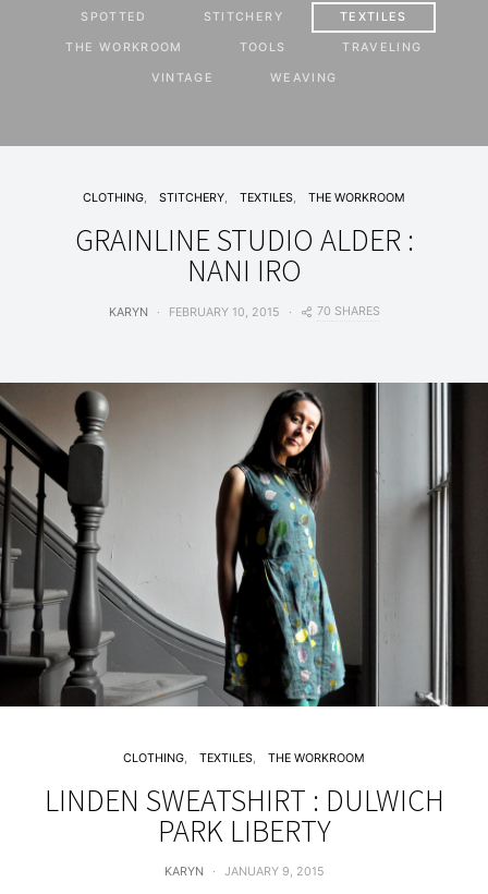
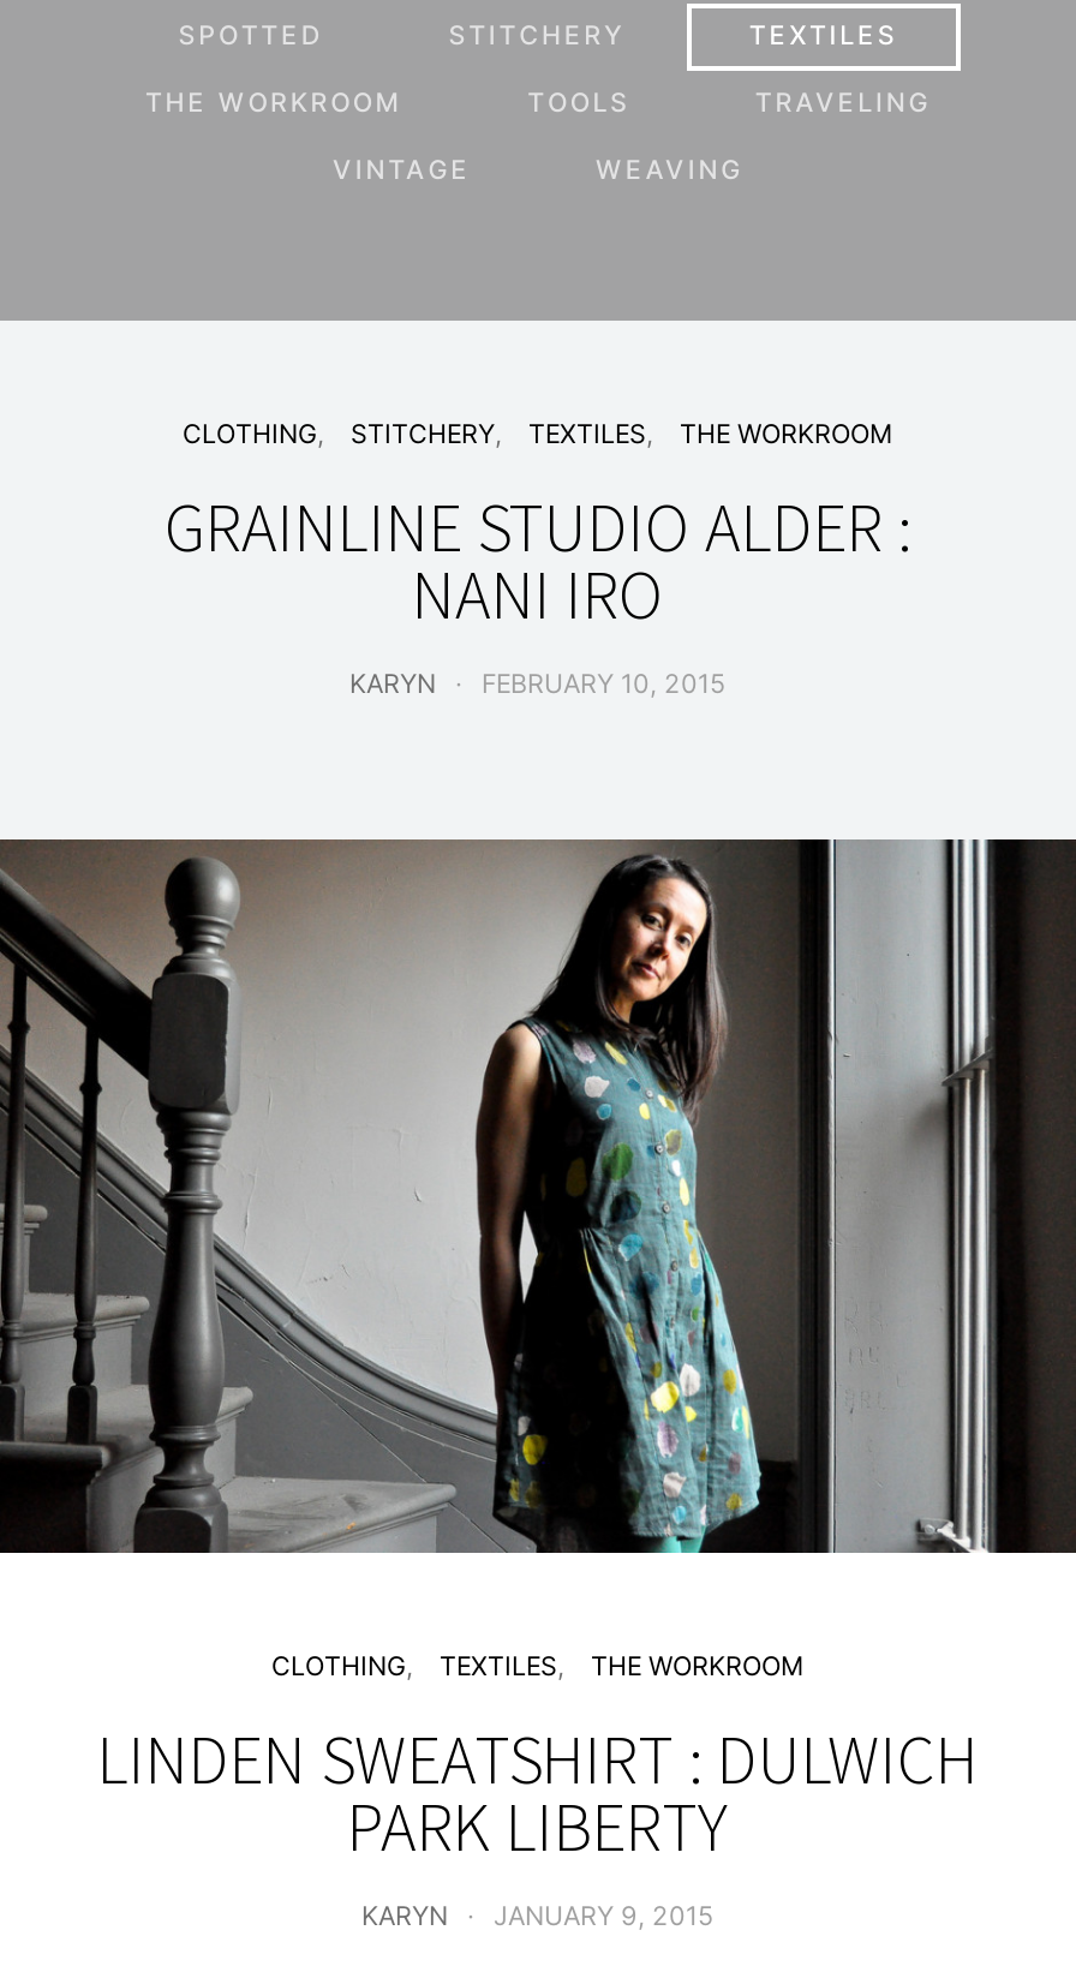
- 70 SHARES
